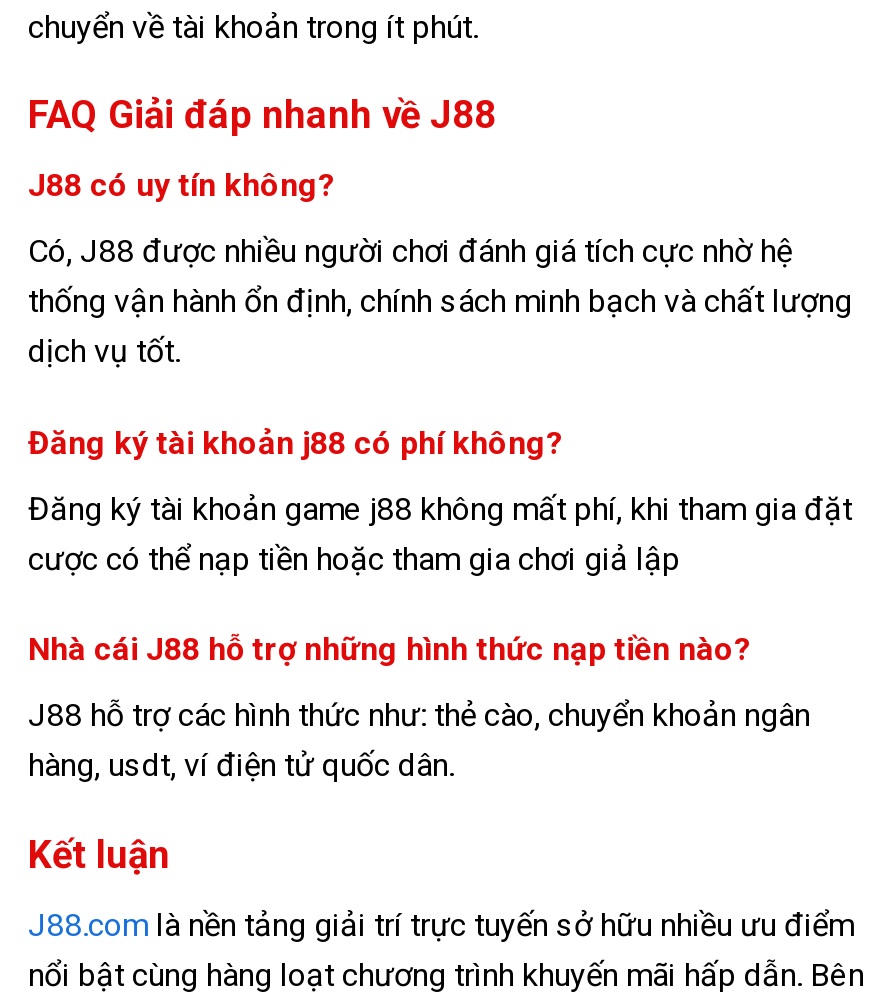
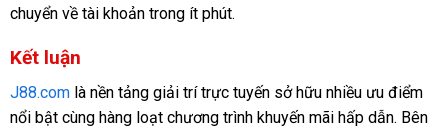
- FAQ Giải đáp nhanh về J88
- J88 có uy tín không?
- Có, J88 được nhiều người chơi đánh giá tích cực nhờ hệ
- thống vận hành ổn định, chính sách minh bạch và chất lượng
- dịch vụ tốt.
- Đăng ký tài khoản j88 có phí không?
- Đăng ký tài khoản game j88 không mất phí, khi tham gia đặt
- cược có thể nạp tiền hoặc tham gia chơi giả lập
- Nhà cái J88 hỗ trợ những hình thức nạp tiền nào?
- J88 hỗ trợ các hình thức như: thẻ cào, chuyển khoản ngân
- hàng, usdt, ví điện tử quốc dân.
